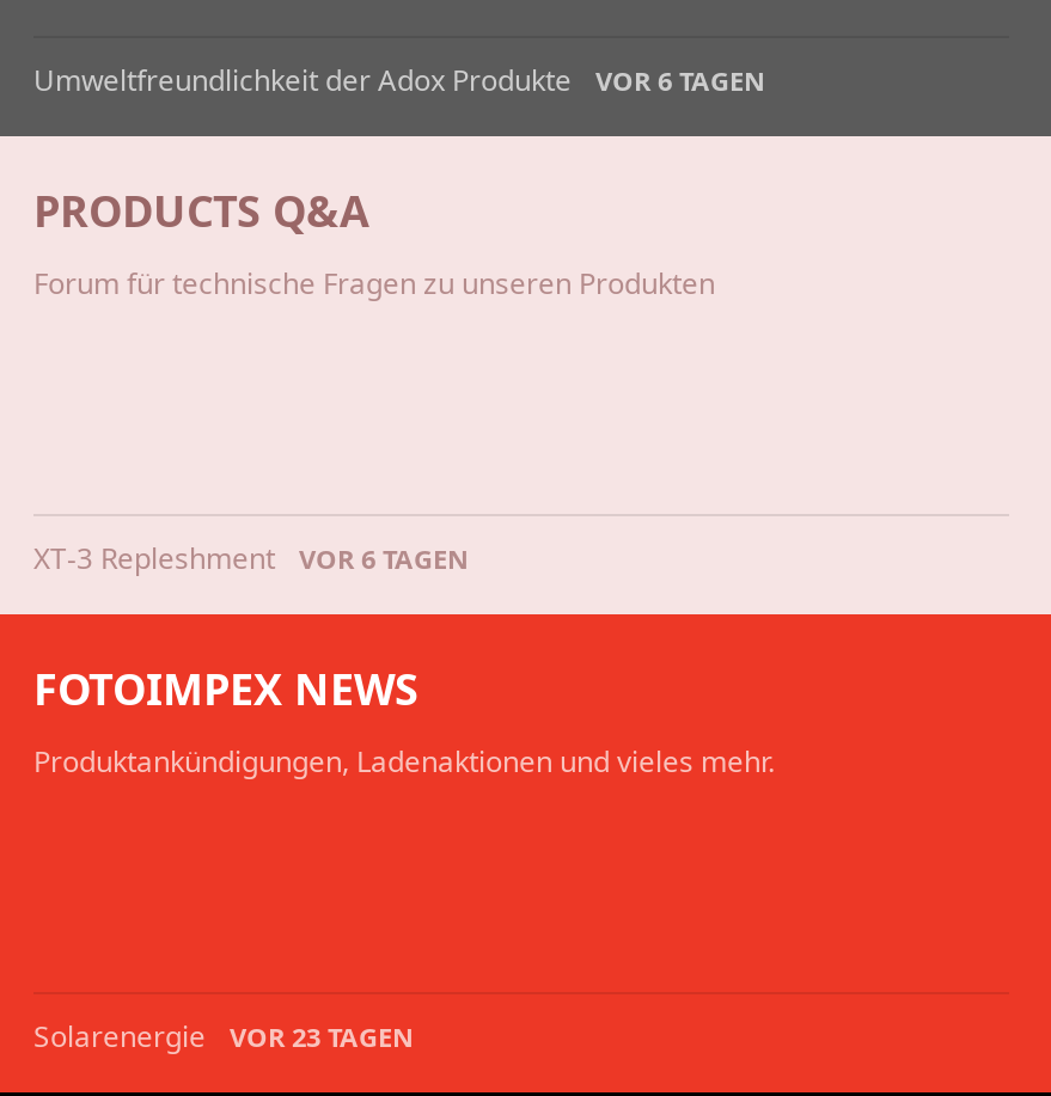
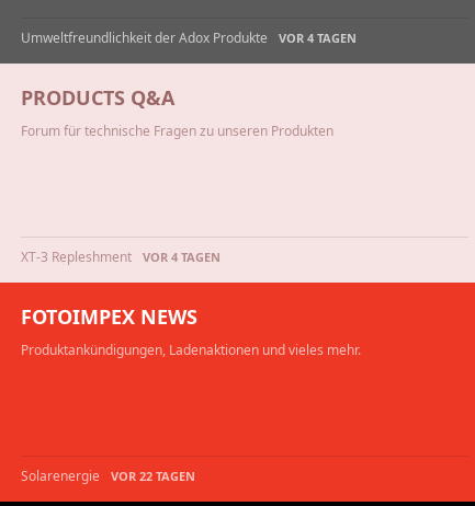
- Umweltfreundlichkeit der Adox Produkte VOR 6 TAGEN
+ Umweltfreundlichkeit der Adox Produkte VOR 4 TAGEN

- XT-3 Repleshment VOR 6 TAGEN
+ XT-3 Repleshment VOR 4 TAGEN

- Solarenergie VOR 23 TAGEN
+ Solarenergie VOR 22 TAGEN
